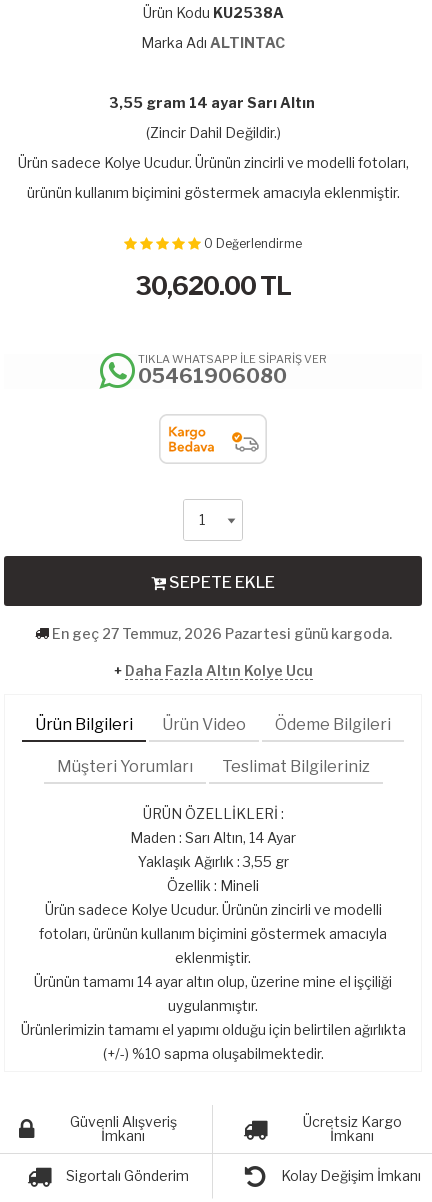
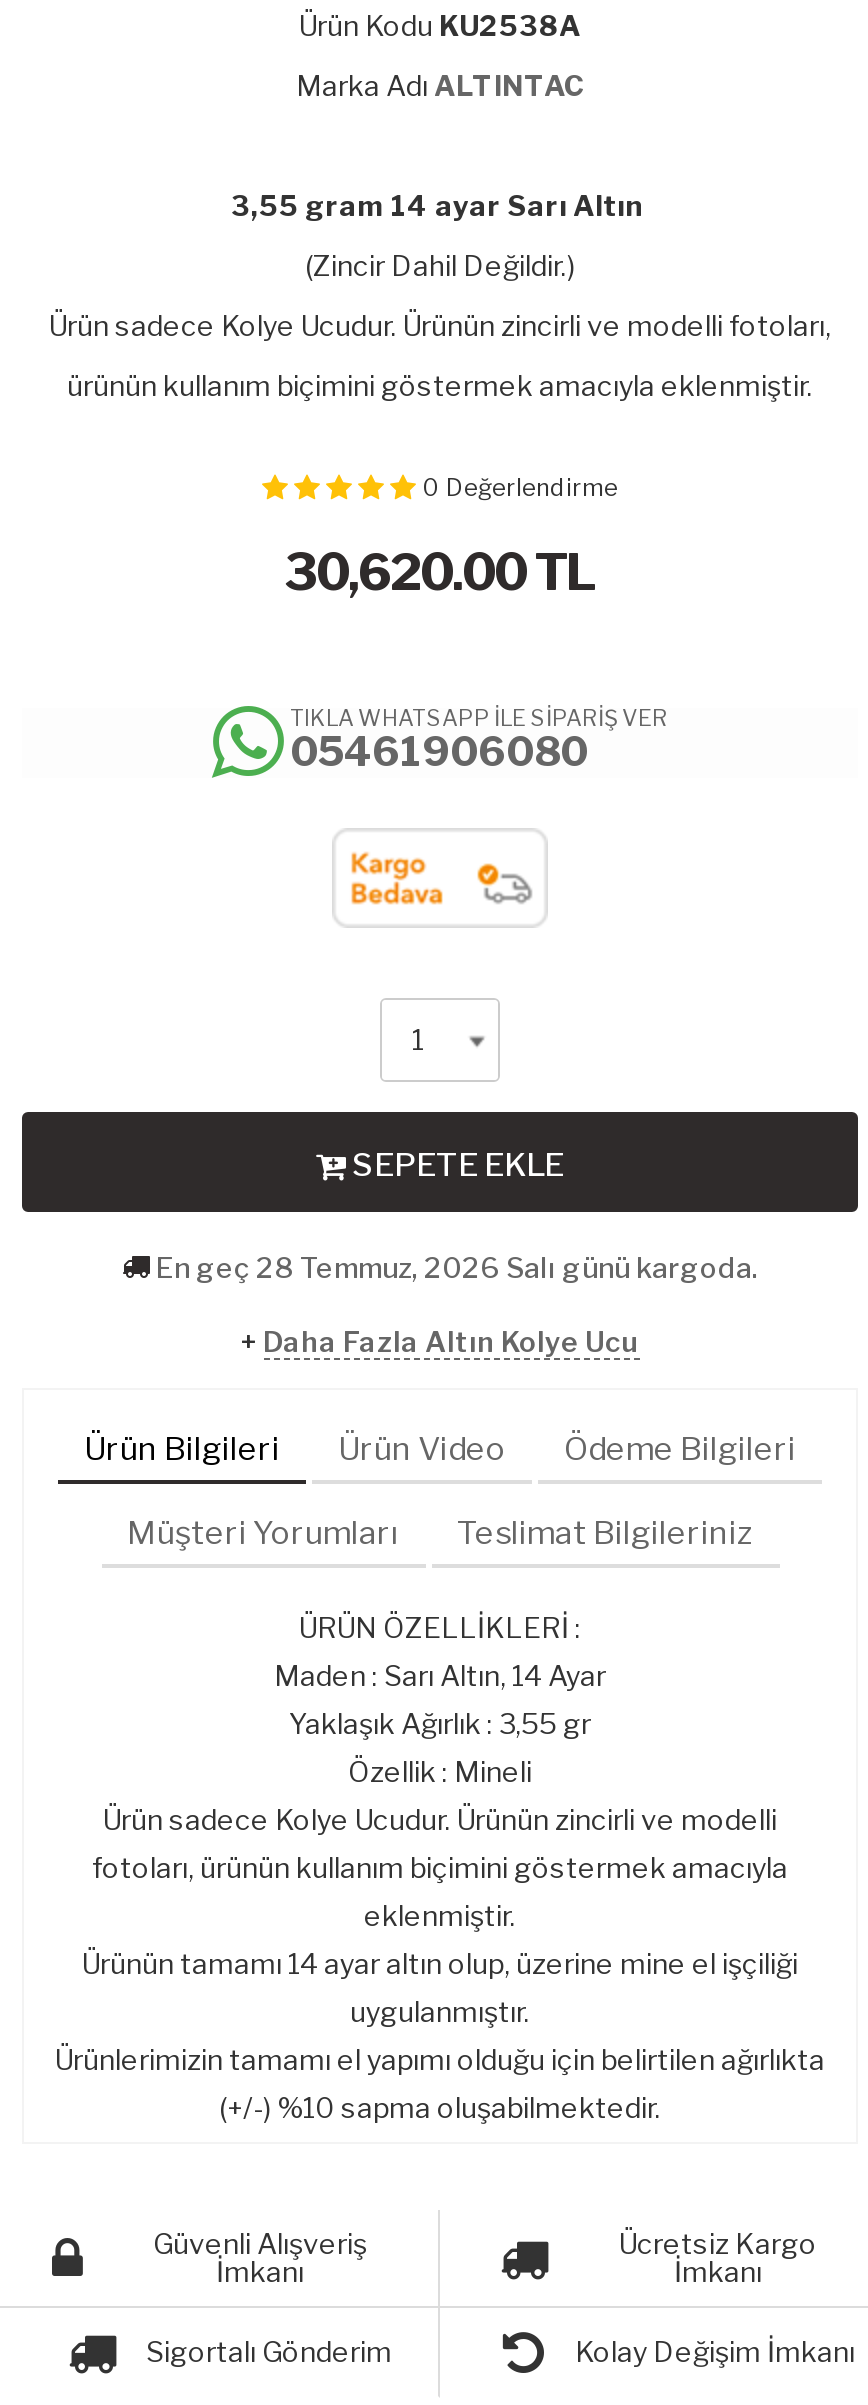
- En geç 27 Temmuz, 2026 Pazartesi günü kargoda.
+ En geç 28 Temmuz, 2026 Salı günü kargoda.
